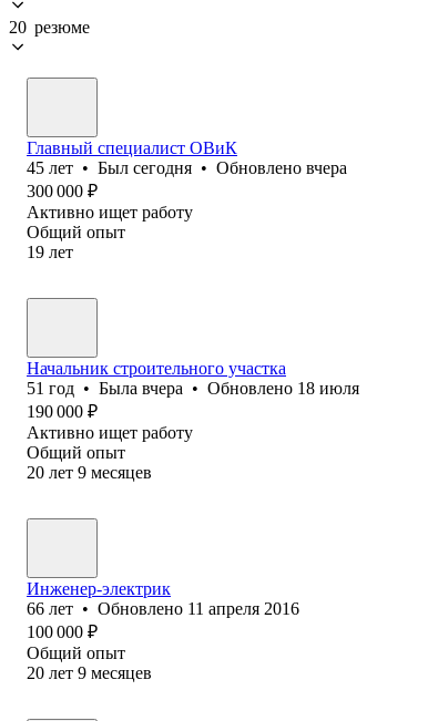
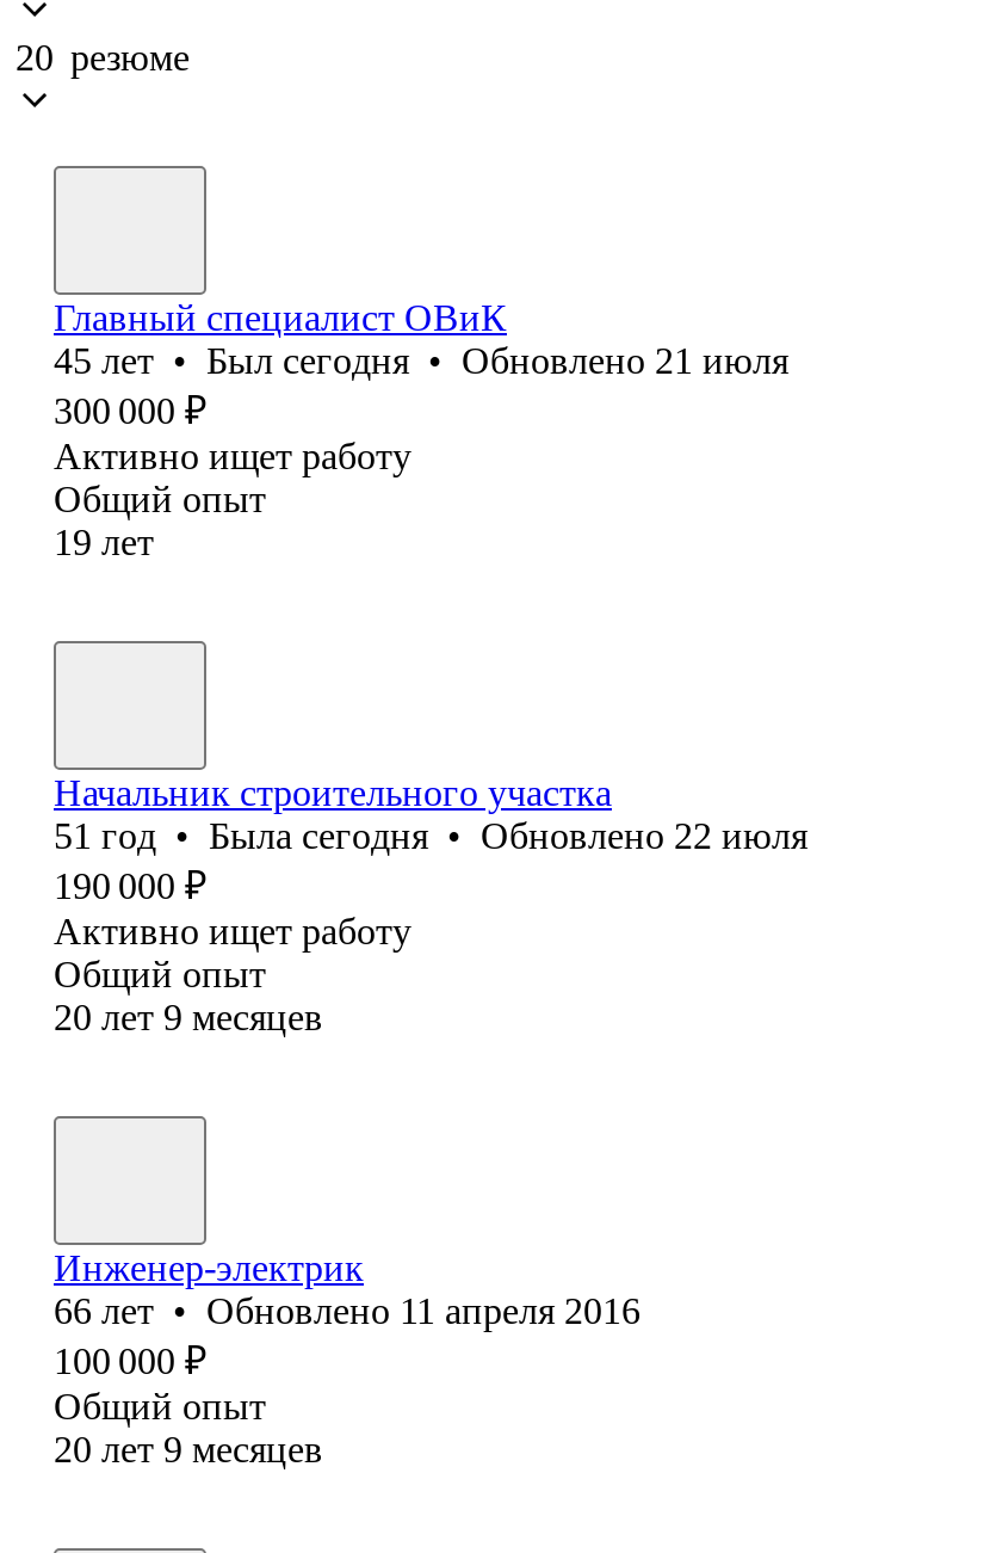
- 45 лет • Был сегодня • Обновлено вчера
+ 45 лет • Был сегодня • Обновлено 21 июля

- 51 год • Была вчера • Обновлено 18 июля
+ 51 год • Была сегодня • Обновлено 22 июля
